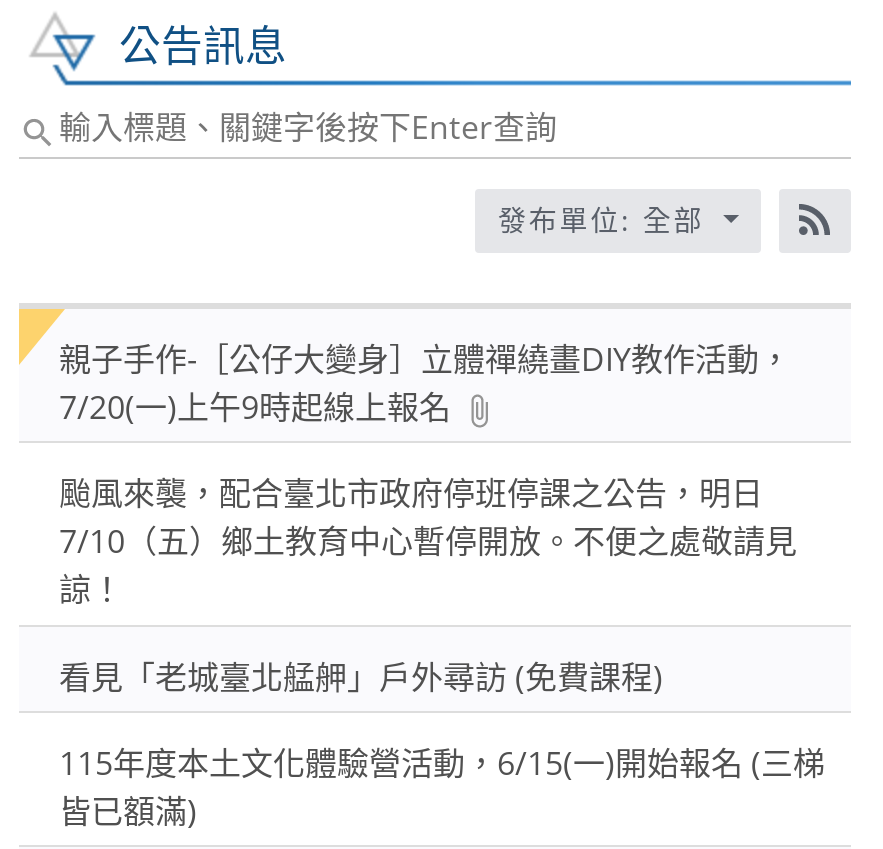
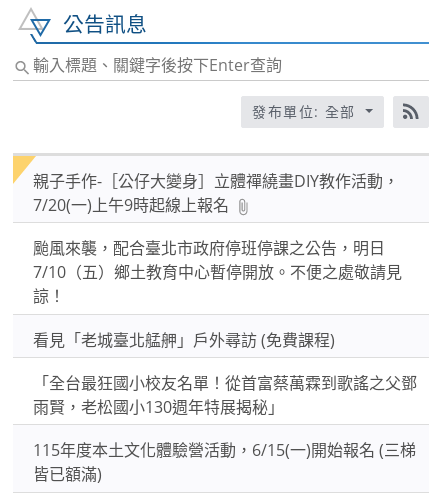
+ 「全台最狂國小校友名單！從首富蔡萬霖到歌謠之父鄧
+ 雨賢，老松國小130週年特展揭秘」
